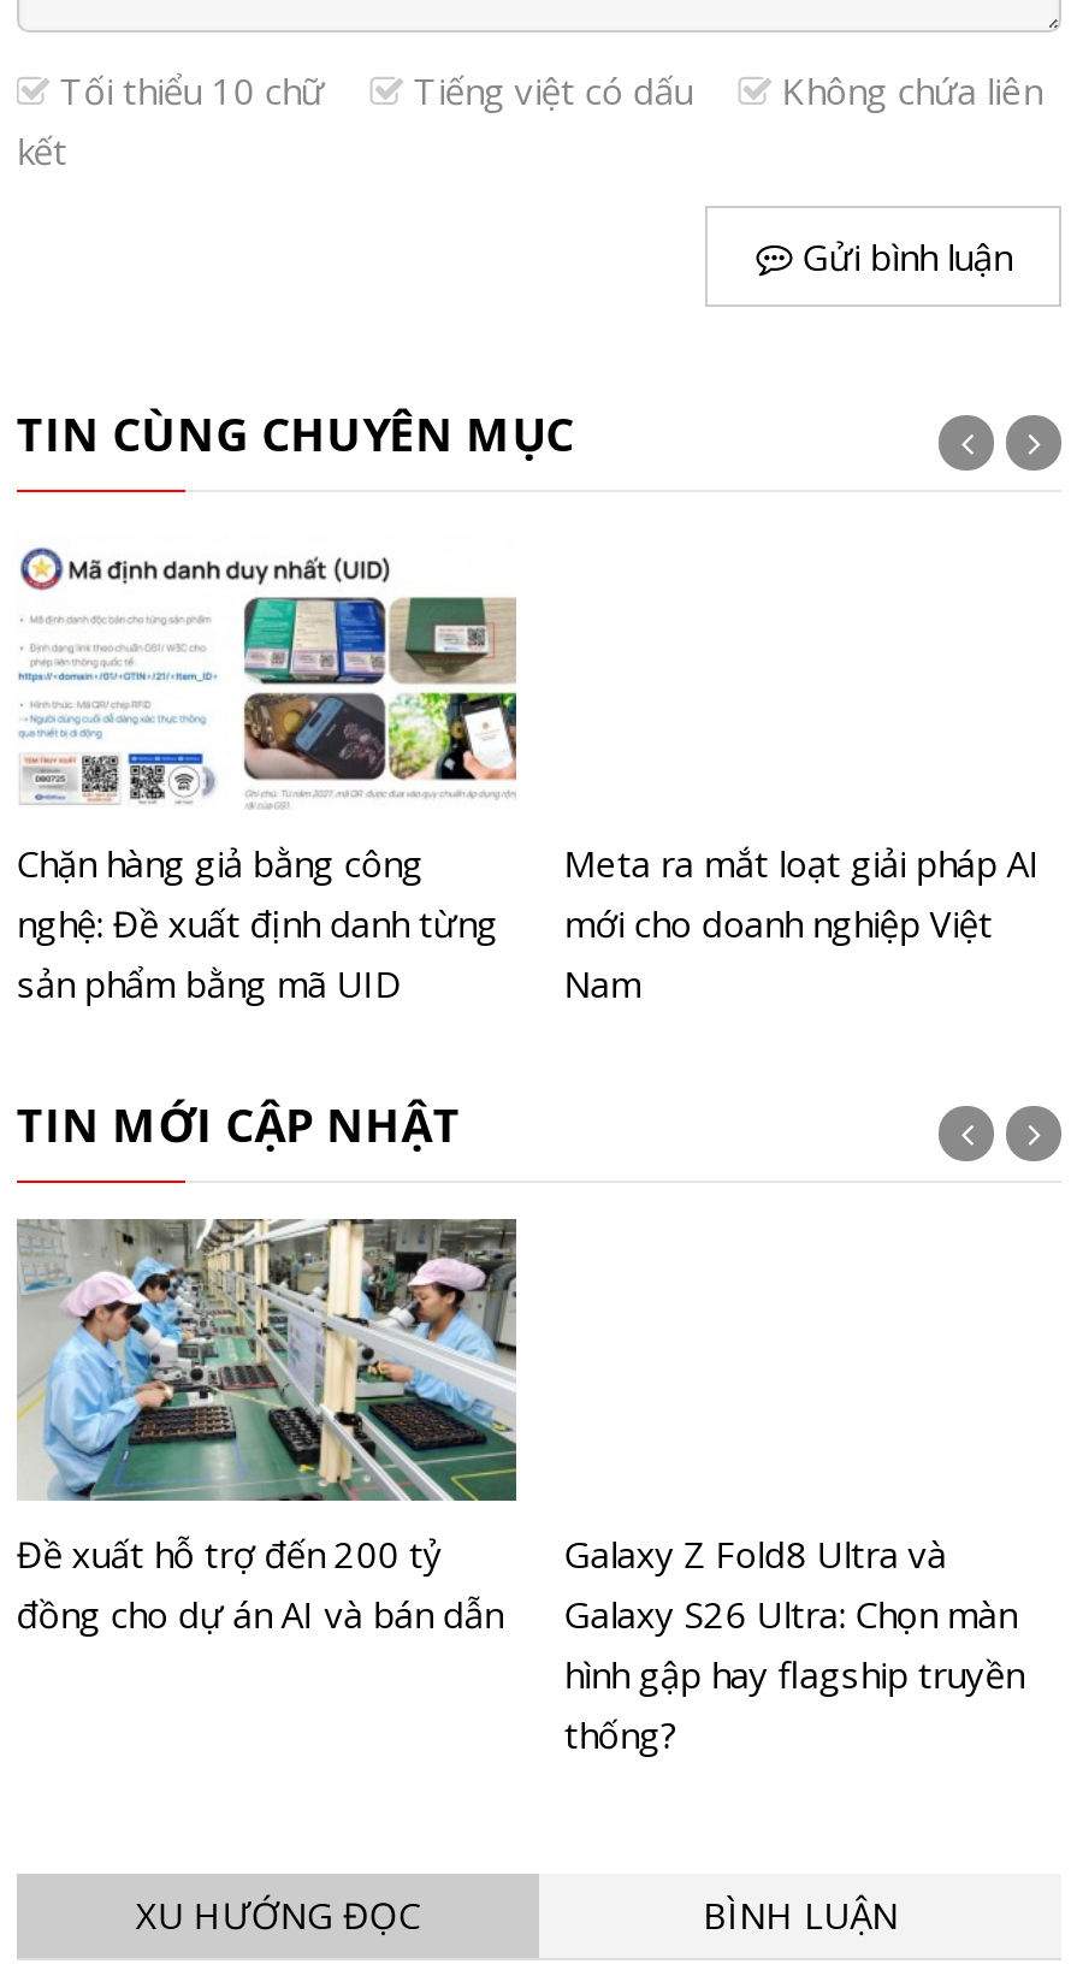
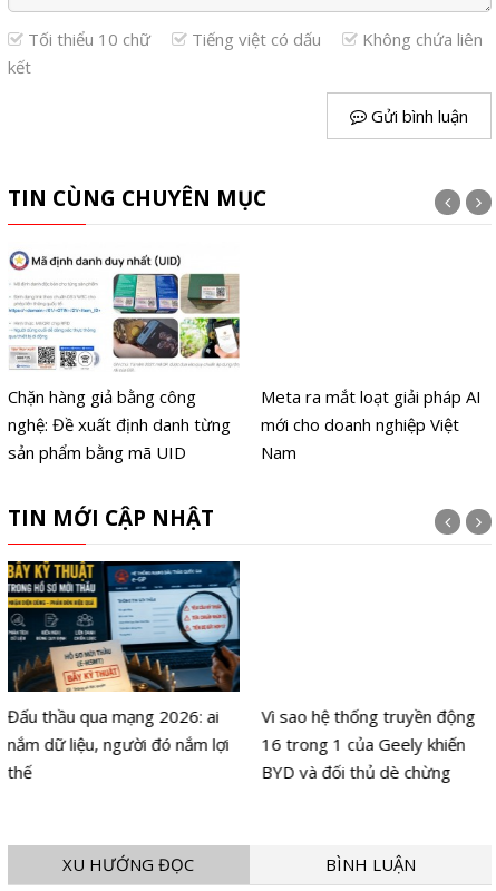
- [image]
- Đề xuất hỗ trợ đến 200 tỷ
- đồng cho dự án AI và bán dẫn
+ [image]
+ Đấu thầu qua mạng 2026: ai
+ nắm dữ liệu, người đó nắm lợi
+ thế

- Galaxy Z Fold8 Ultra và
- Galaxy S26 Ultra: Chọn màn
- hình gập hay flagship truyền
- thống?
+ Vì sao hệ thống truyền động
+ 16 trong 1 của Geely khiến
+ BYD và đối thủ dè chừng
